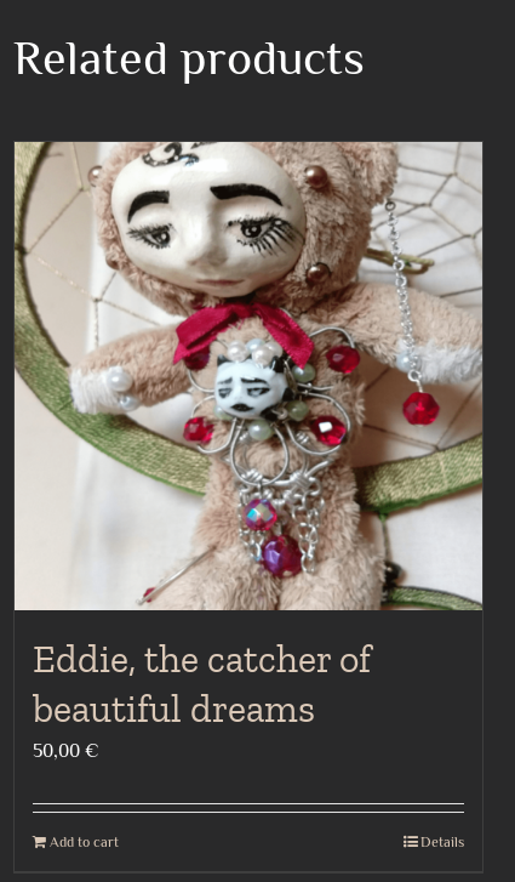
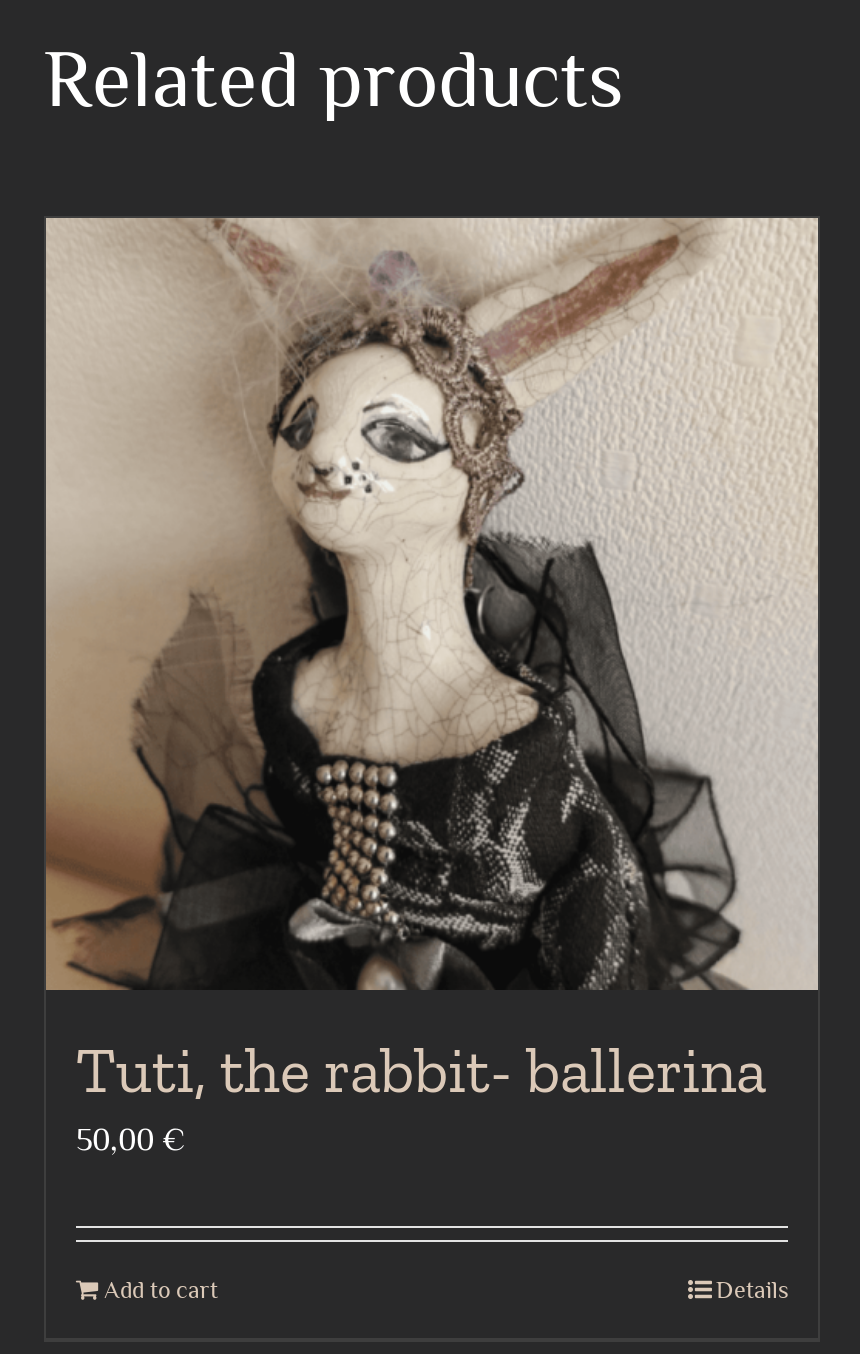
- [image]
- Eddie, the catcher of
- beautiful dreams
+ [image]
+ Tuti, the rabbit- ballerina
